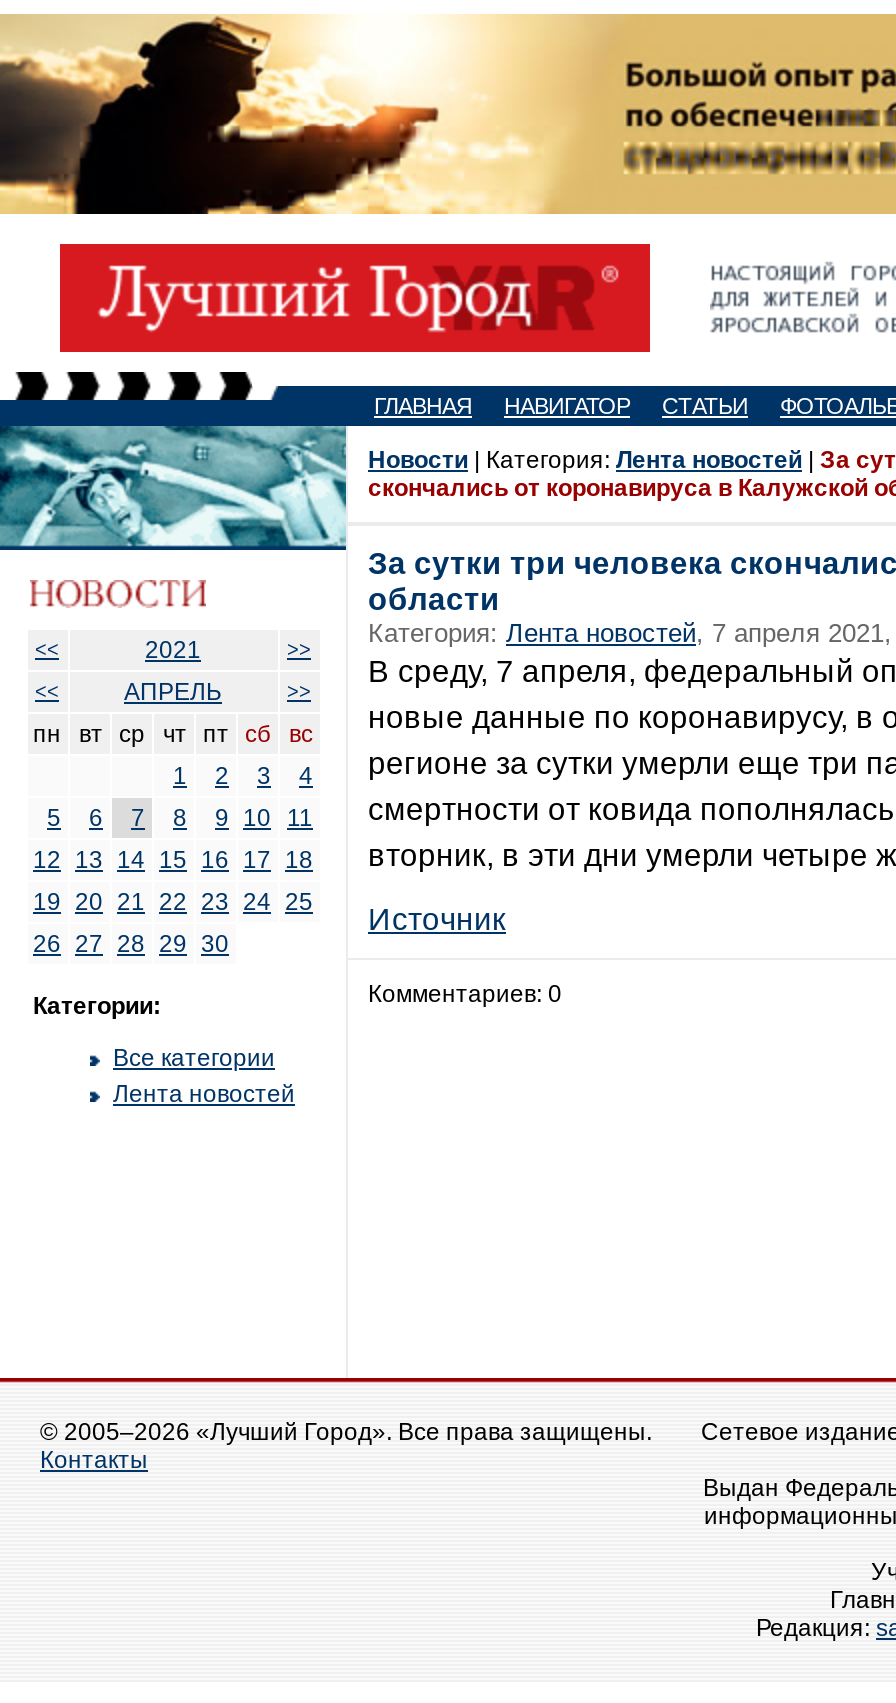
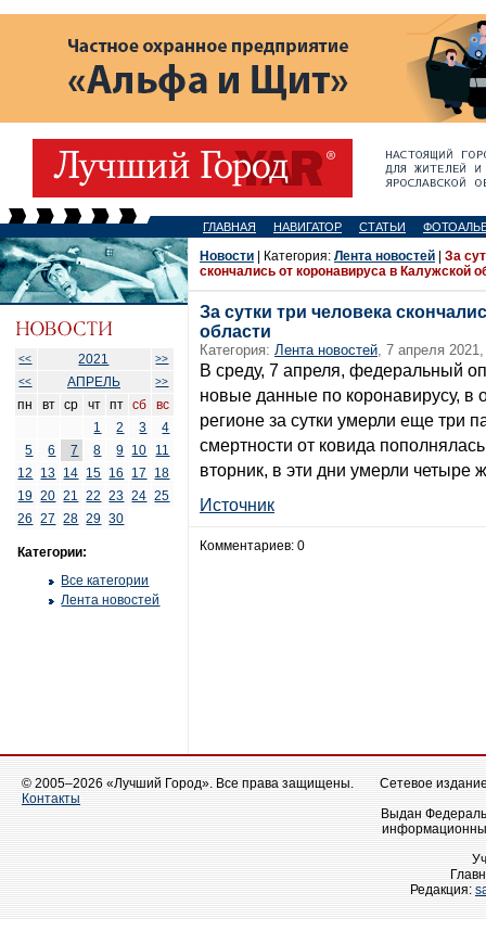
- [image]
+ [image]
